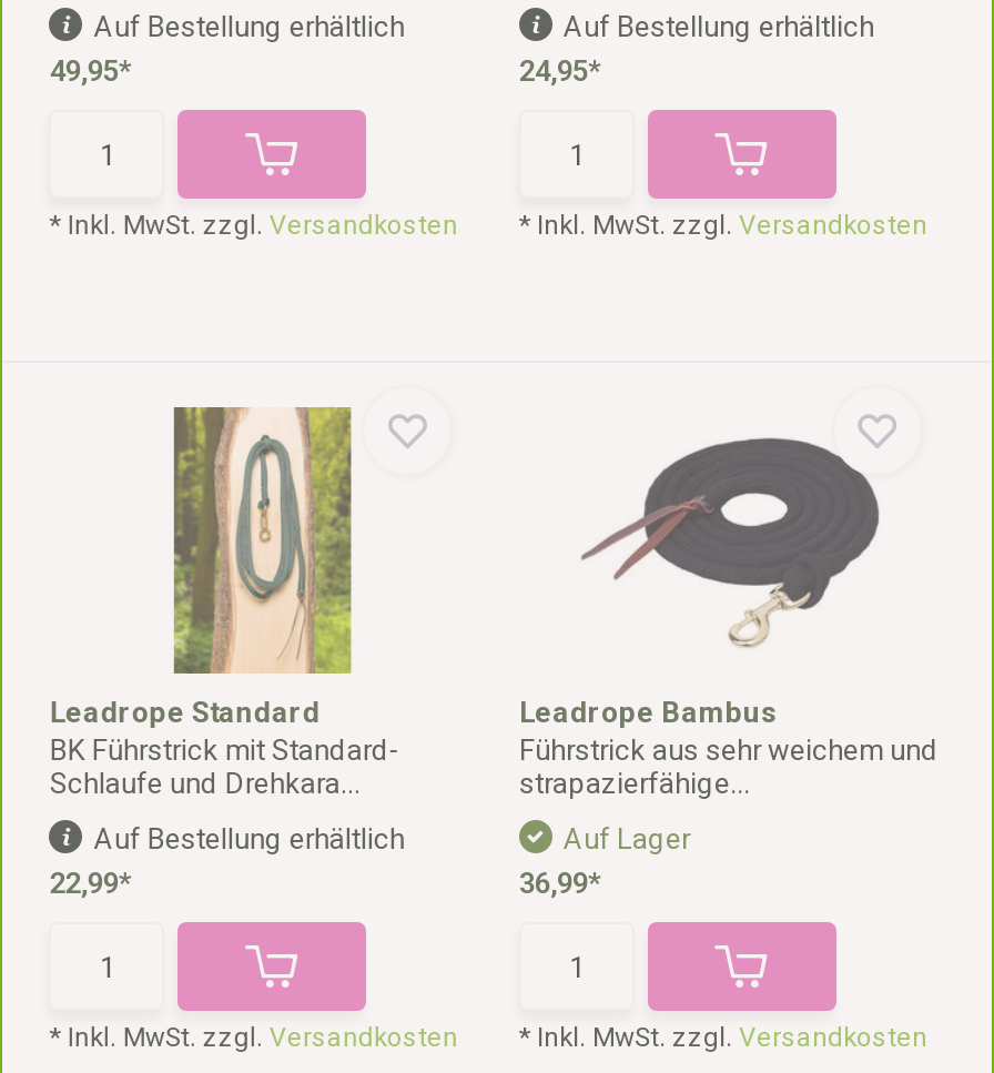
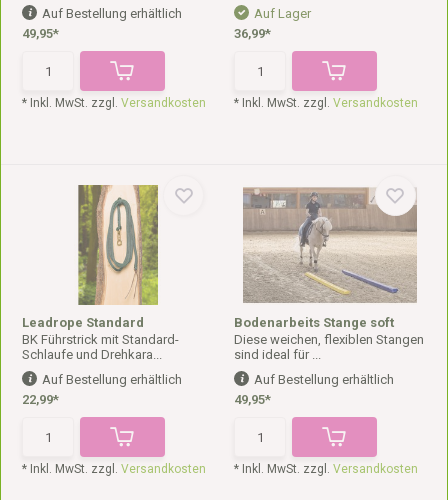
- Auf Bestellung erhältlich
- 24,95*
+ Auf Lager
+ 36,99*

- [image]
- Leadrope Bambus
- Führstrick aus sehr weichem und
- strapazierfähige...
+ [image]
+ Bodenarbeits Stange soft
+ Diese weichen, flexiblen Stangen
+ sind ideal für ...

- Auf Lager
- 36,99*
+ Auf Bestellung erhältlich
+ 49,95*
